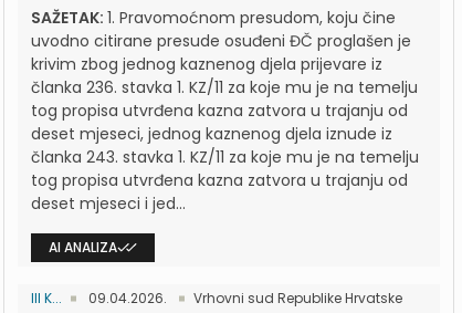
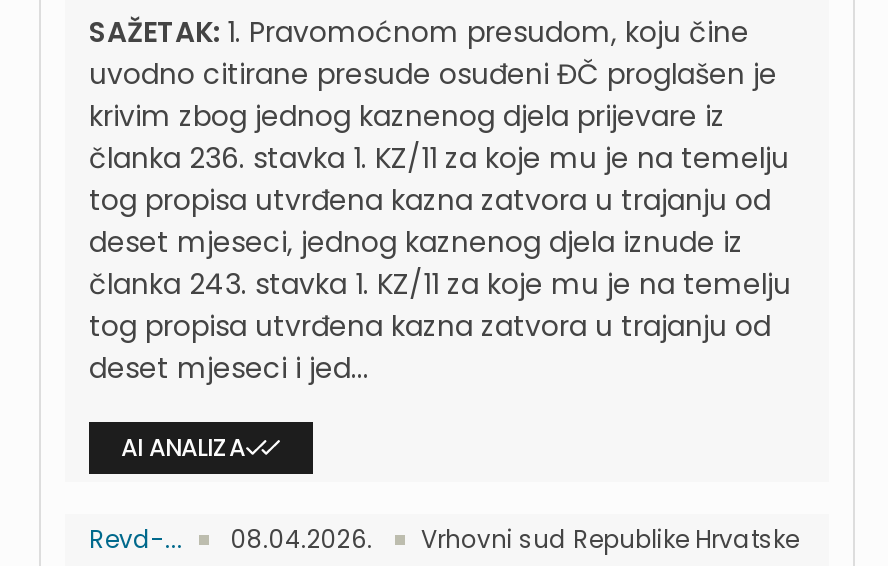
- III K...
- 09.04.2026.
+ Revd-...
+ 08.04.2026.
